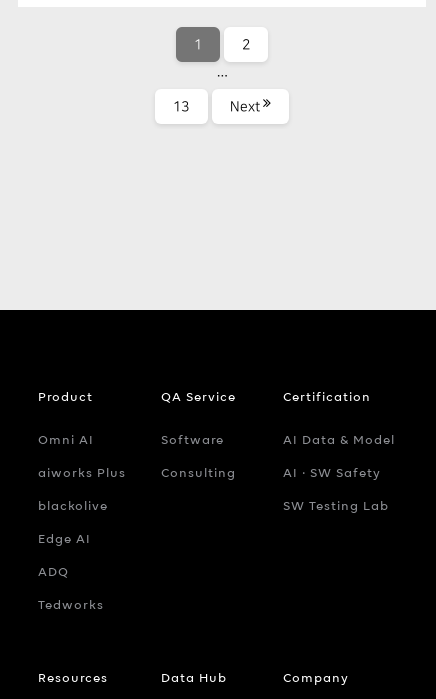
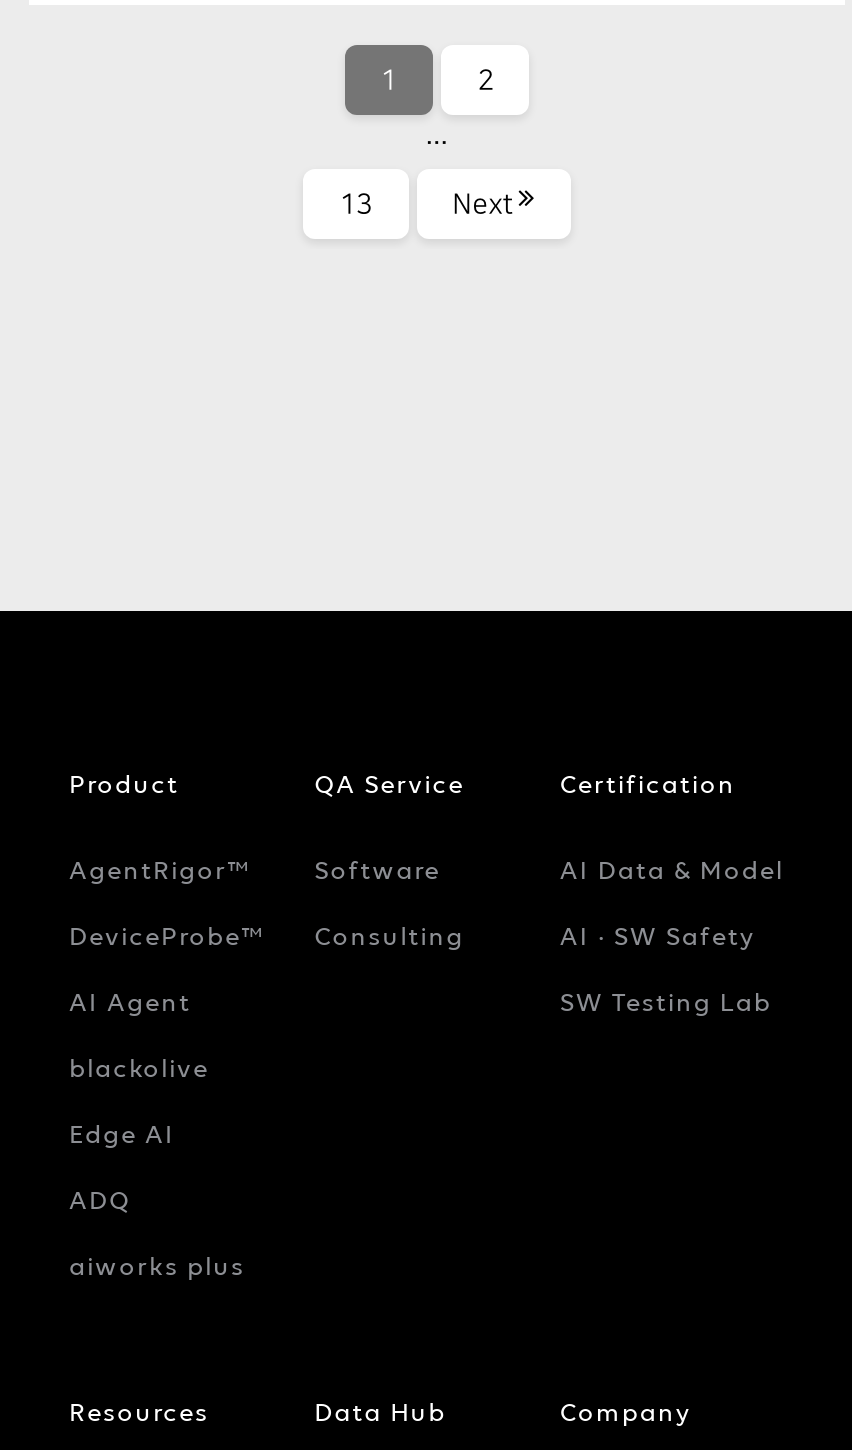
- Omni AI
- aiworks Plus
+ AgentRigor™
+ DeviceProbe™
+ AI Agent

- Tedworks
+ aiworks plus
